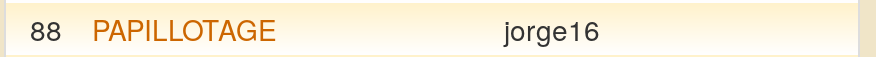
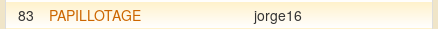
- 88 PAPILLOTAGE
+ 83 PAPILLOTAGE
